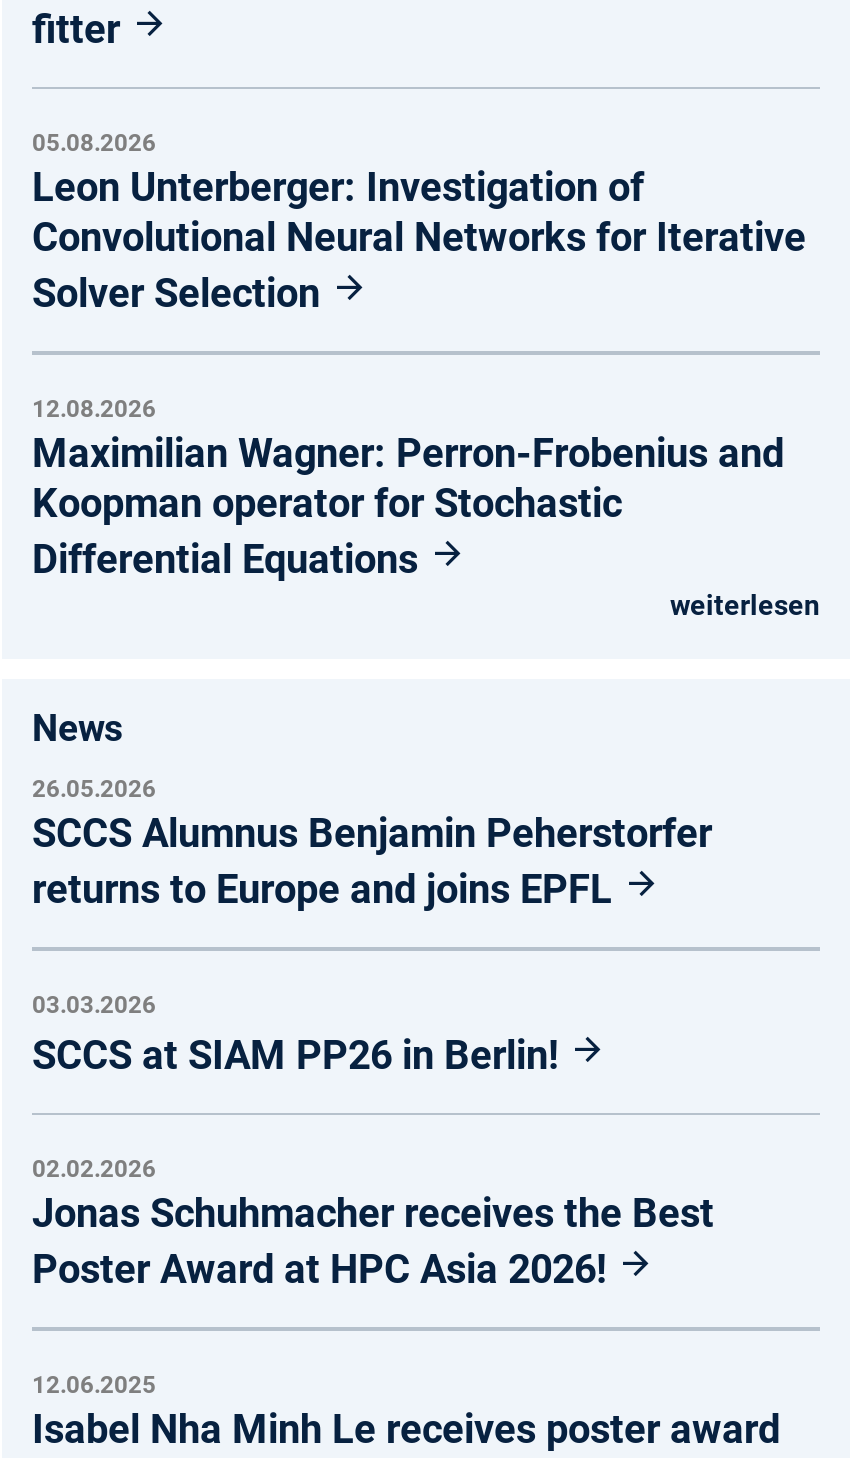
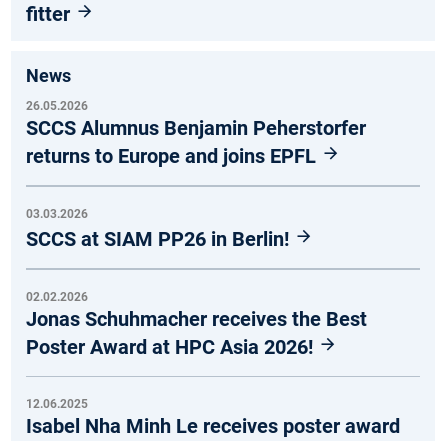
- 05.08.2026
- Leon Unterberger: Investigation of
- Convolutional Neural Networks for Iterative
- Solver Selection
- 12.08.2026
- Maximilian Wagner: Perron-Frobenius and
- Koopman operator for Stochastic
- Differential Equations
- weiterlesen
